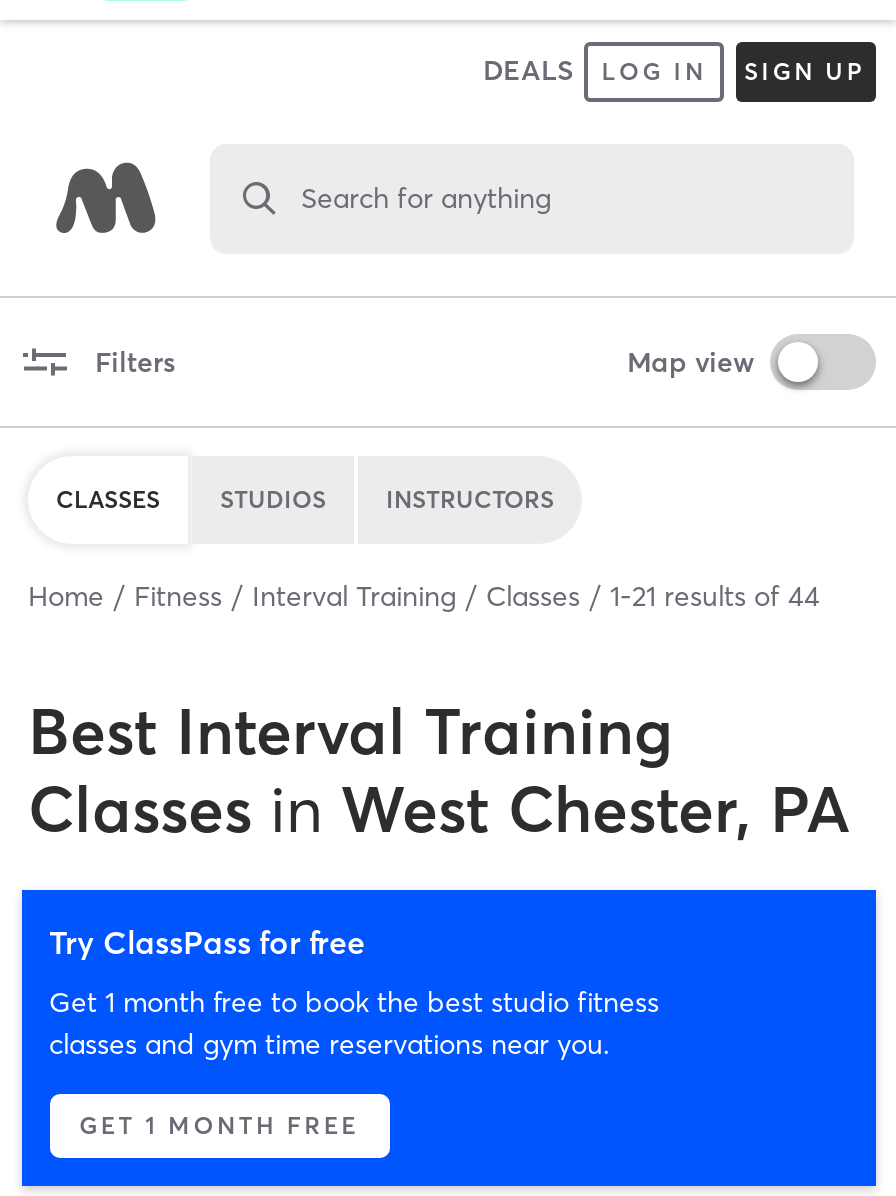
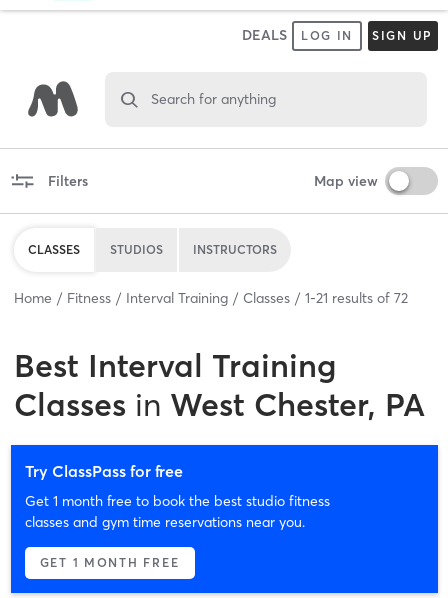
- Home Fitness Interval Training Classes 1-21 results of 44
+ Home Fitness Interval Training Classes 1-21 results of 72
